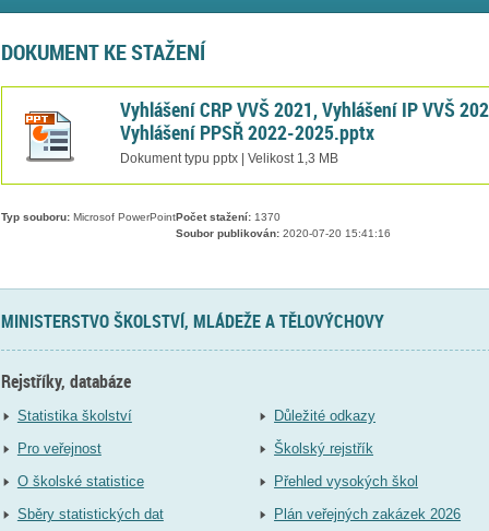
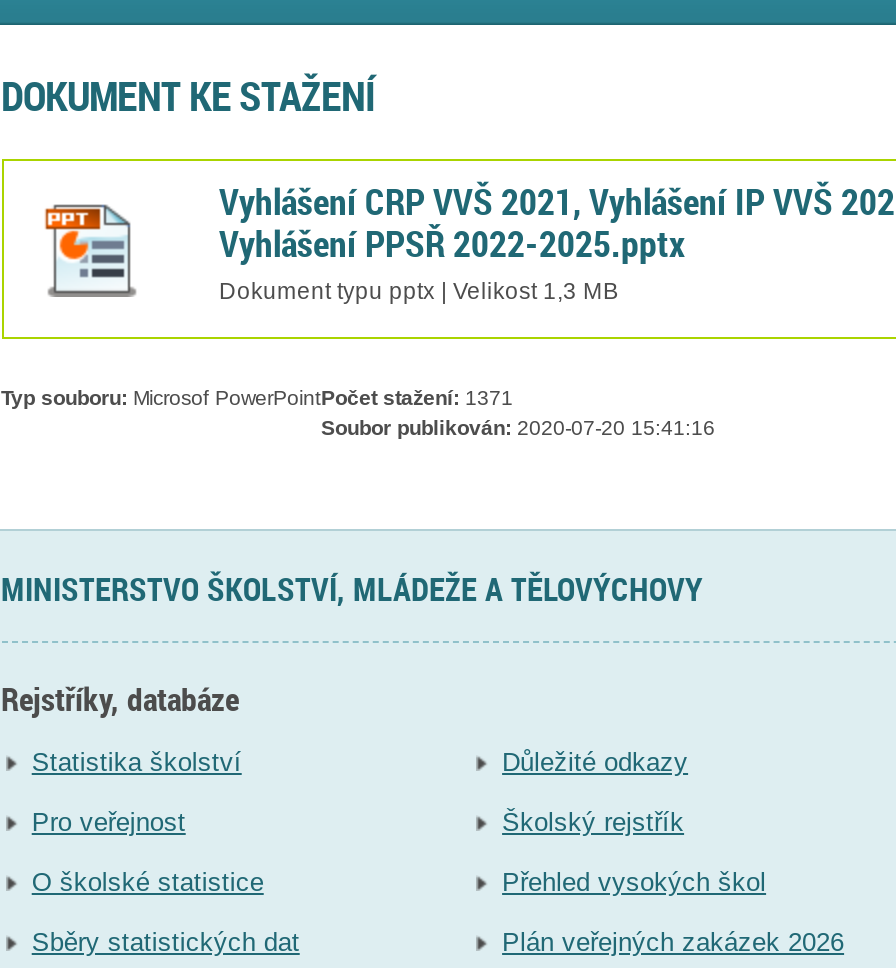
- Typ souboru: Microsof PowerPointPočet stažení: 1370
+ Typ souboru: Microsof PowerPointPočet stažení: 1371
